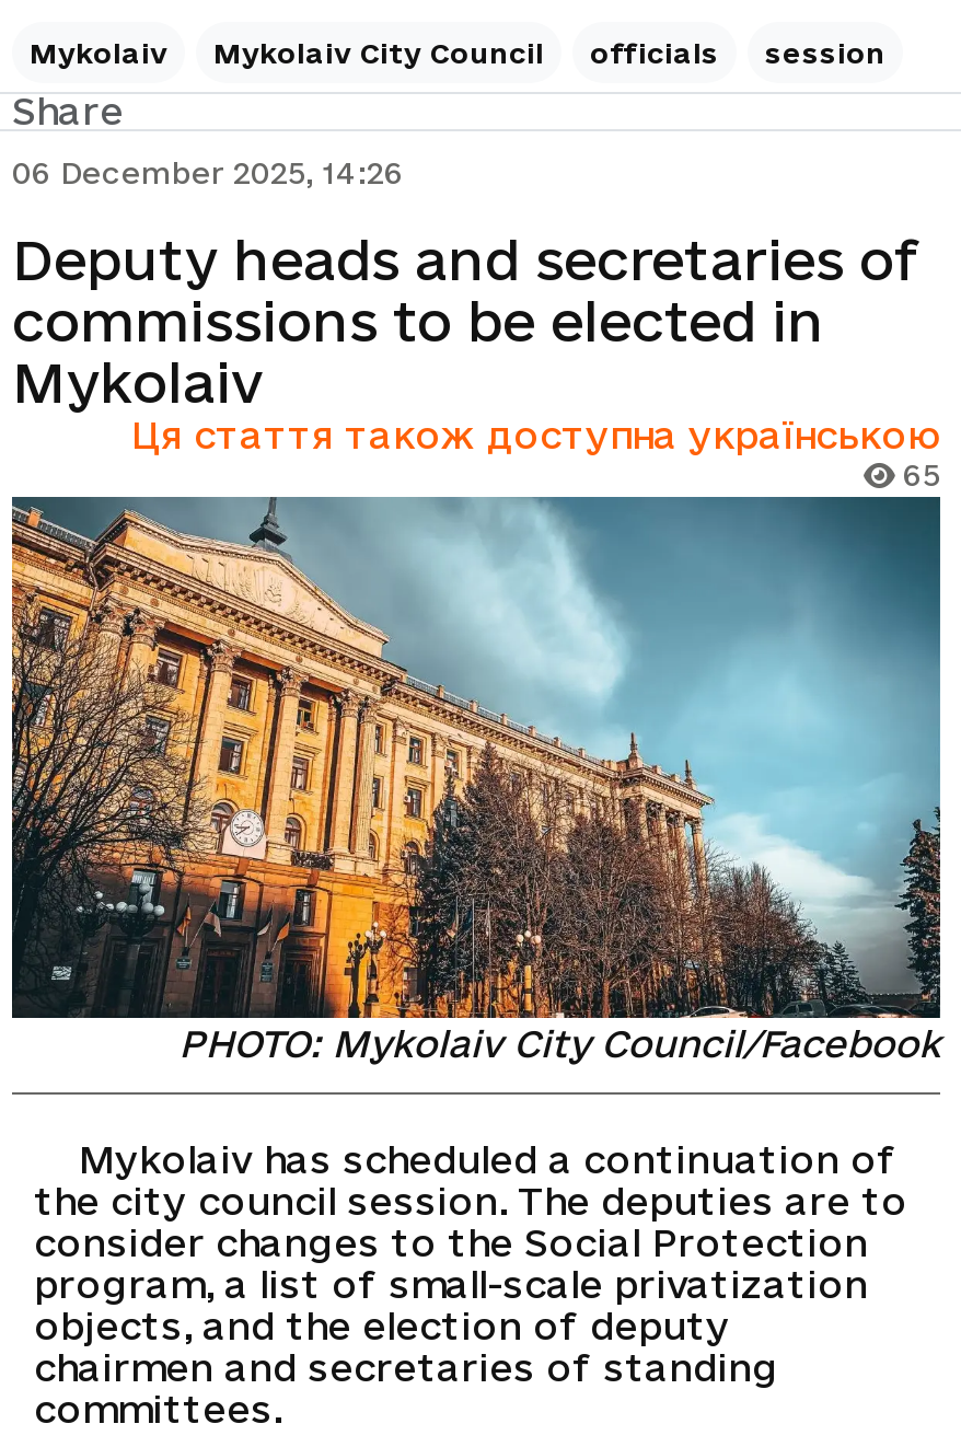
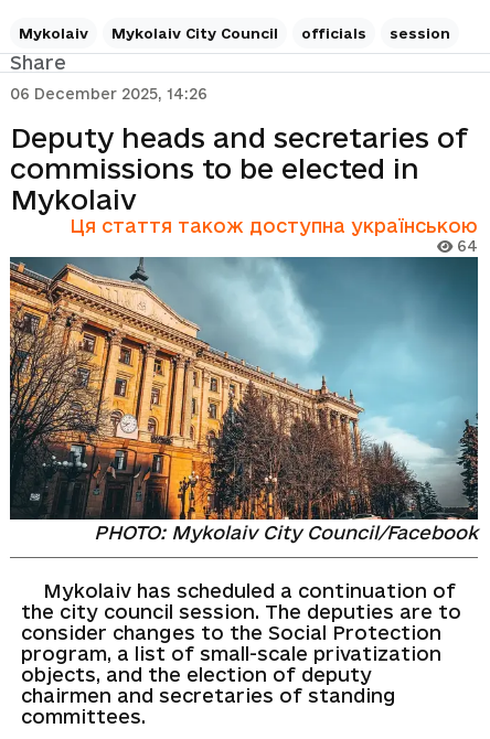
- 65
+ 64
